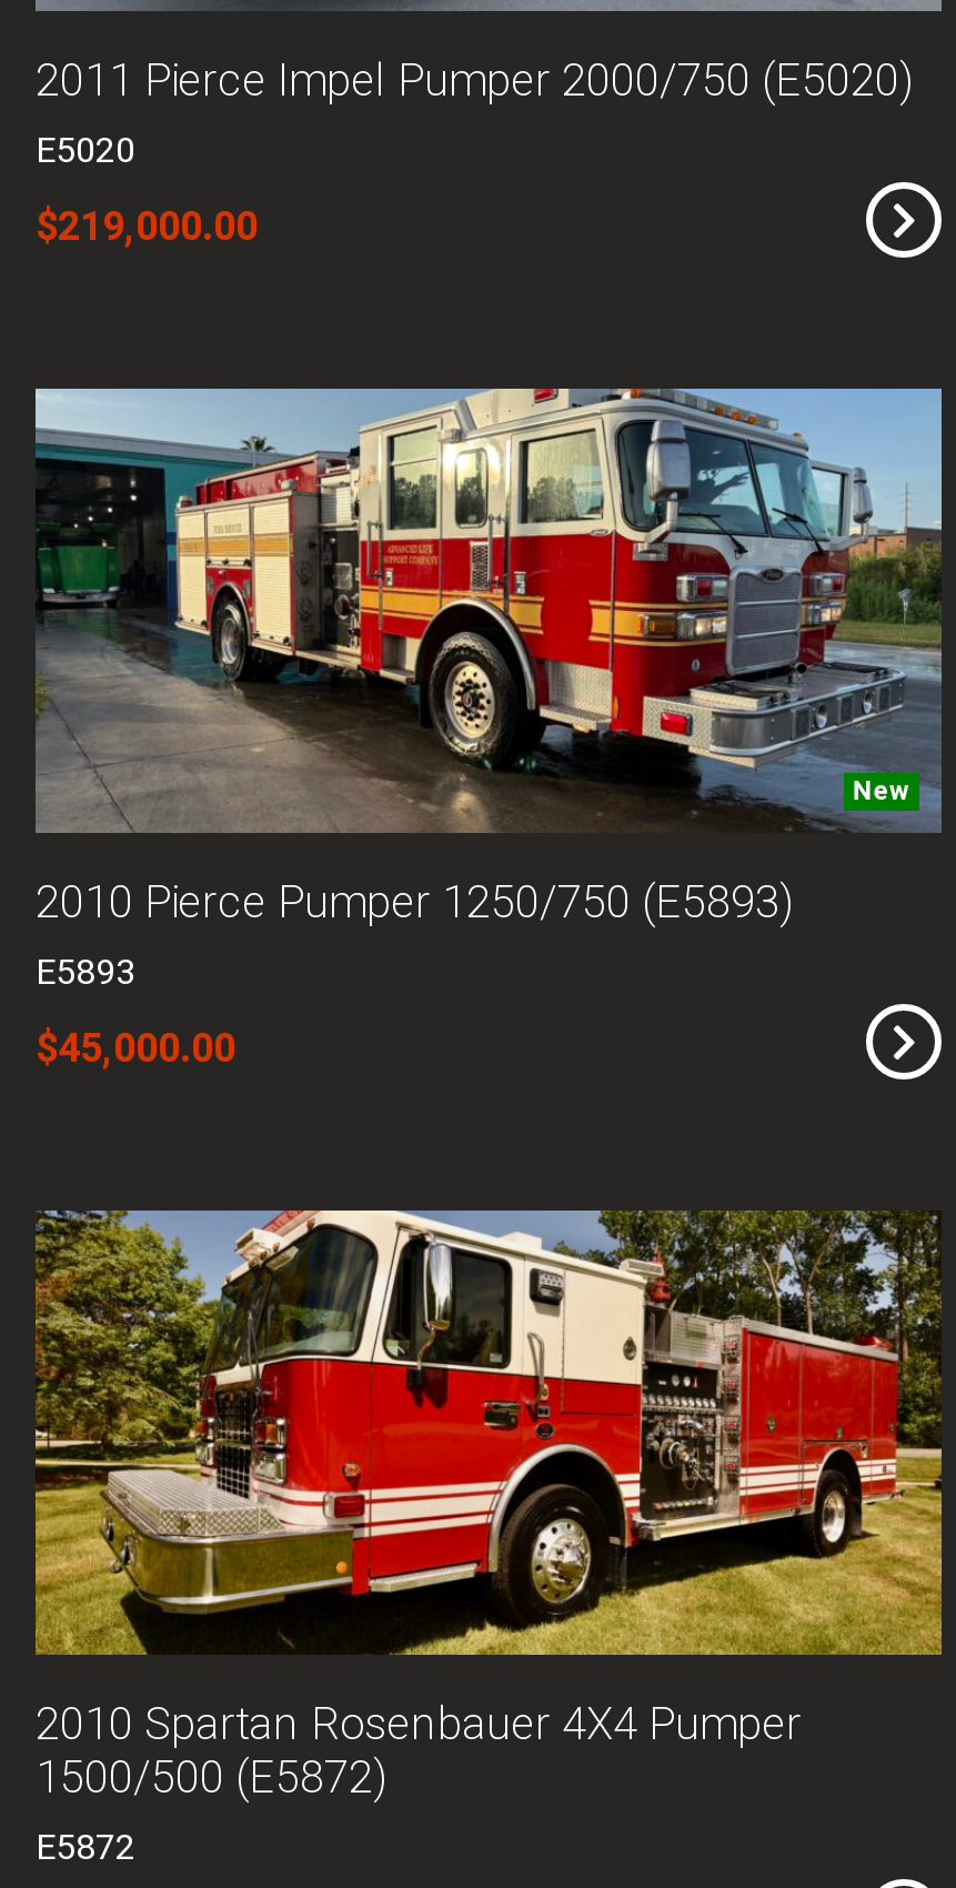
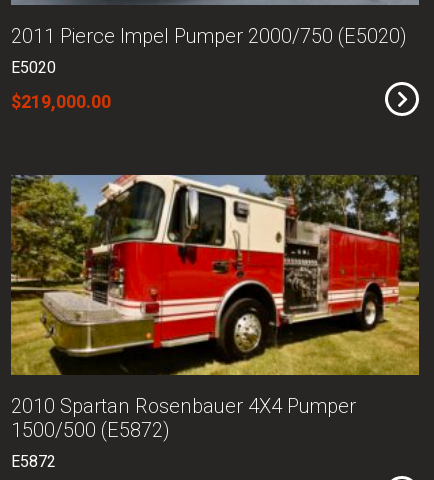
- [image]
- New
- 2010 Pierce Pumper 1250/750 (E5893)
- E5893
- $45,000.00
